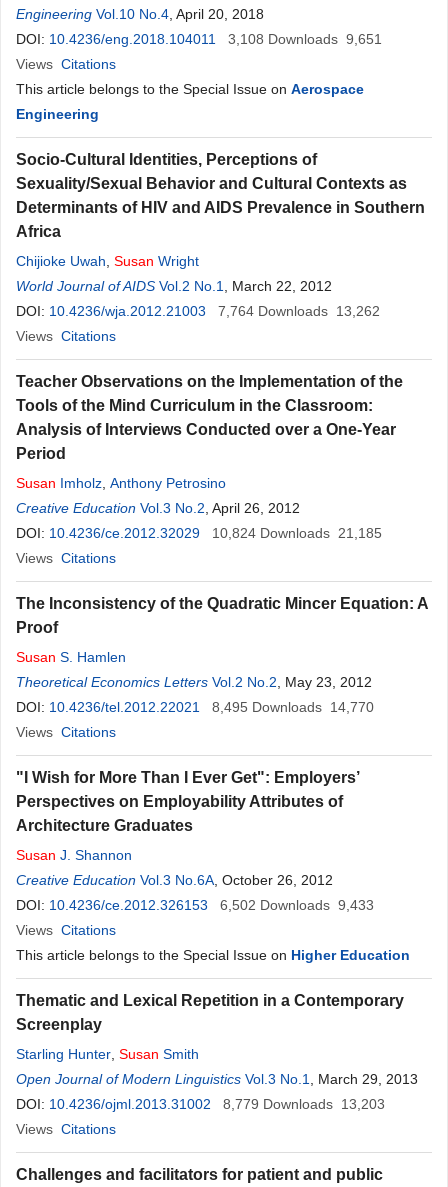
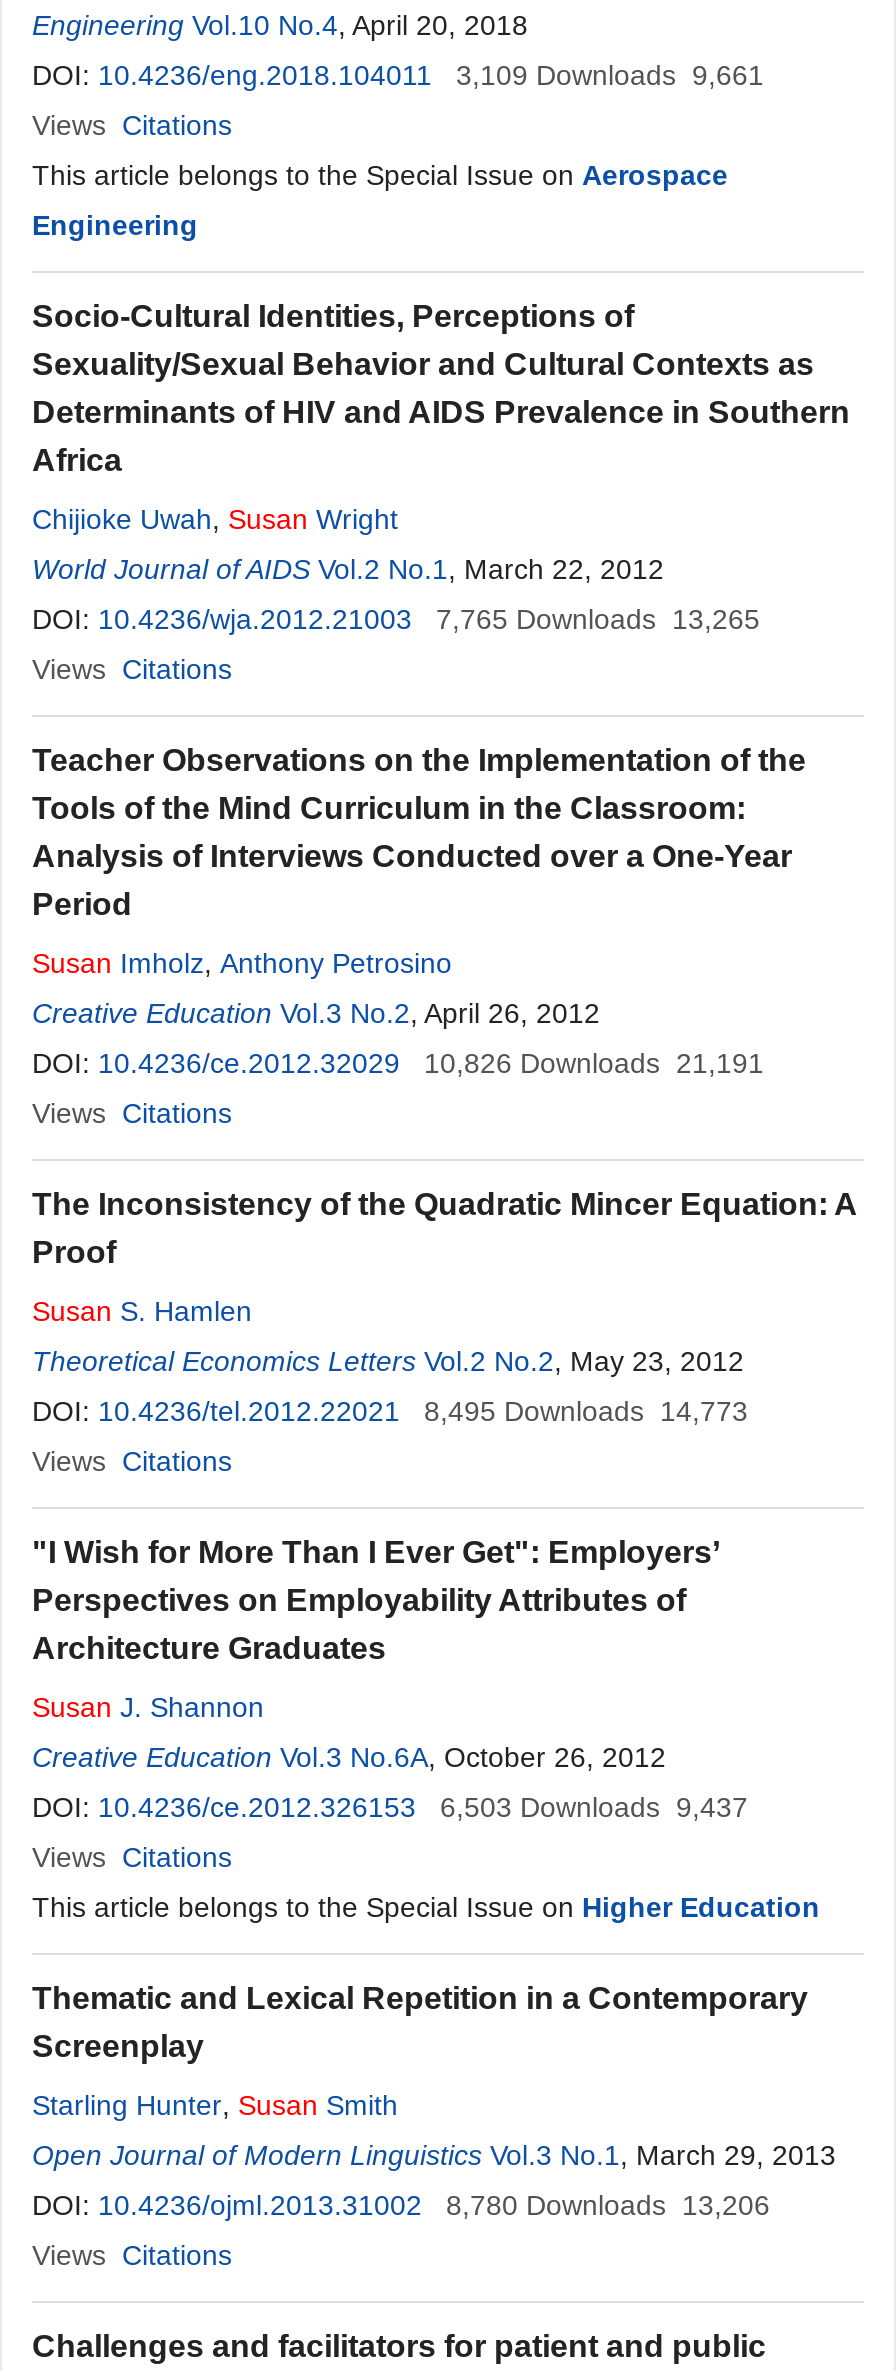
- DOI: 10.4236/eng.2018.104011 3,108 Downloads 9,651
+ DOI: 10.4236/eng.2018.104011 3,109 Downloads 9,661

- DOI: 10.4236/wja.2012.21003 7,764 Downloads 13,262
+ DOI: 10.4236/wja.2012.21003 7,765 Downloads 13,265

- DOI: 10.4236/ce.2012.32029 10,824 Downloads 21,185
+ DOI: 10.4236/ce.2012.32029 10,826 Downloads 21,191

- DOI: 10.4236/tel.2012.22021 8,495 Downloads 14,770
+ DOI: 10.4236/tel.2012.22021 8,495 Downloads 14,773

- DOI: 10.4236/ce.2012.326153 6,502 Downloads 9,433
+ DOI: 10.4236/ce.2012.326153 6,503 Downloads 9,437

- DOI: 10.4236/ojml.2013.31002 8,779 Downloads 13,203
+ DOI: 10.4236/ojml.2013.31002 8,780 Downloads 13,206
